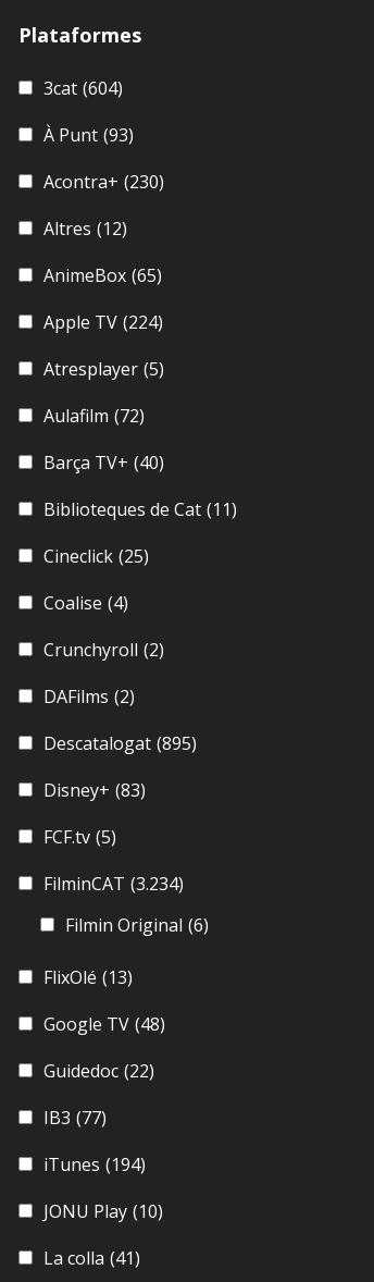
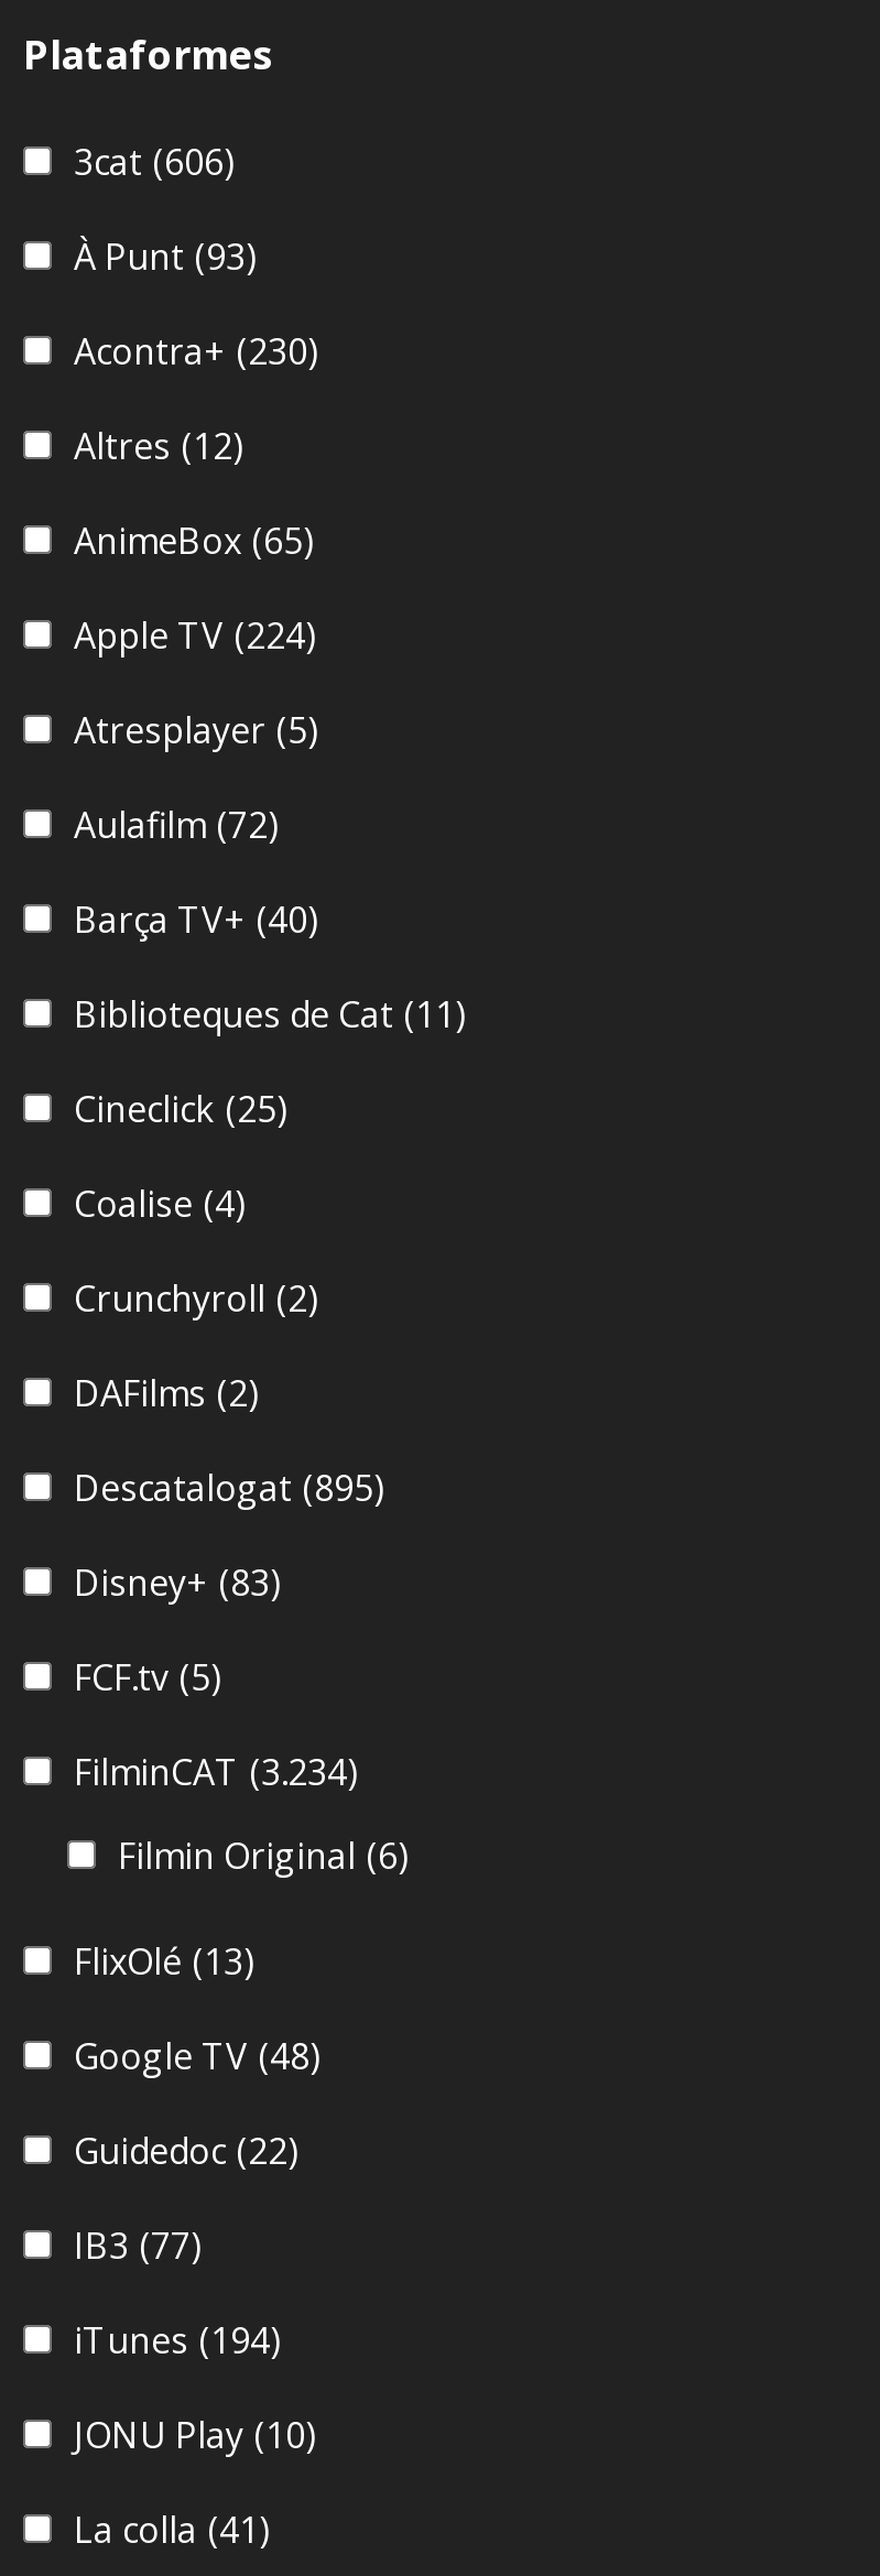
- 3cat (604)
+ 3cat (606)
